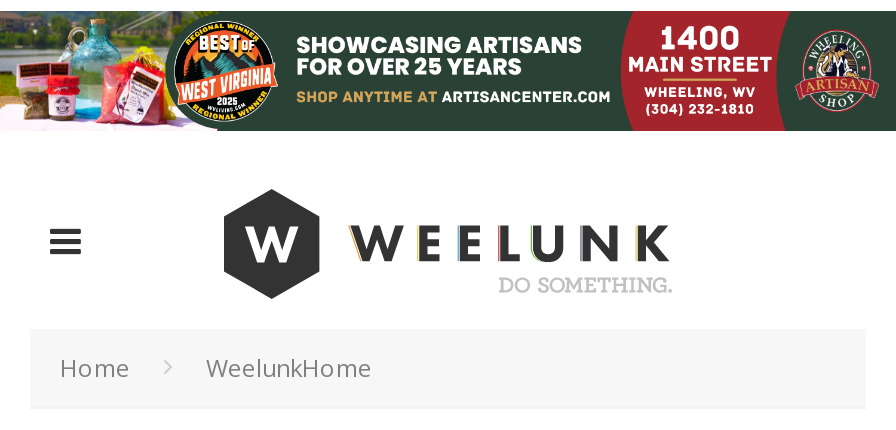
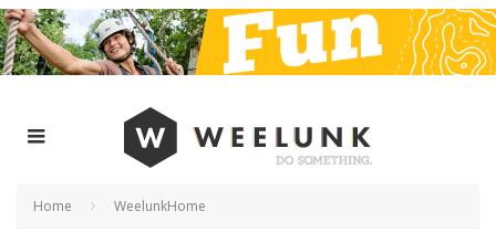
- [image]
+ [image]
